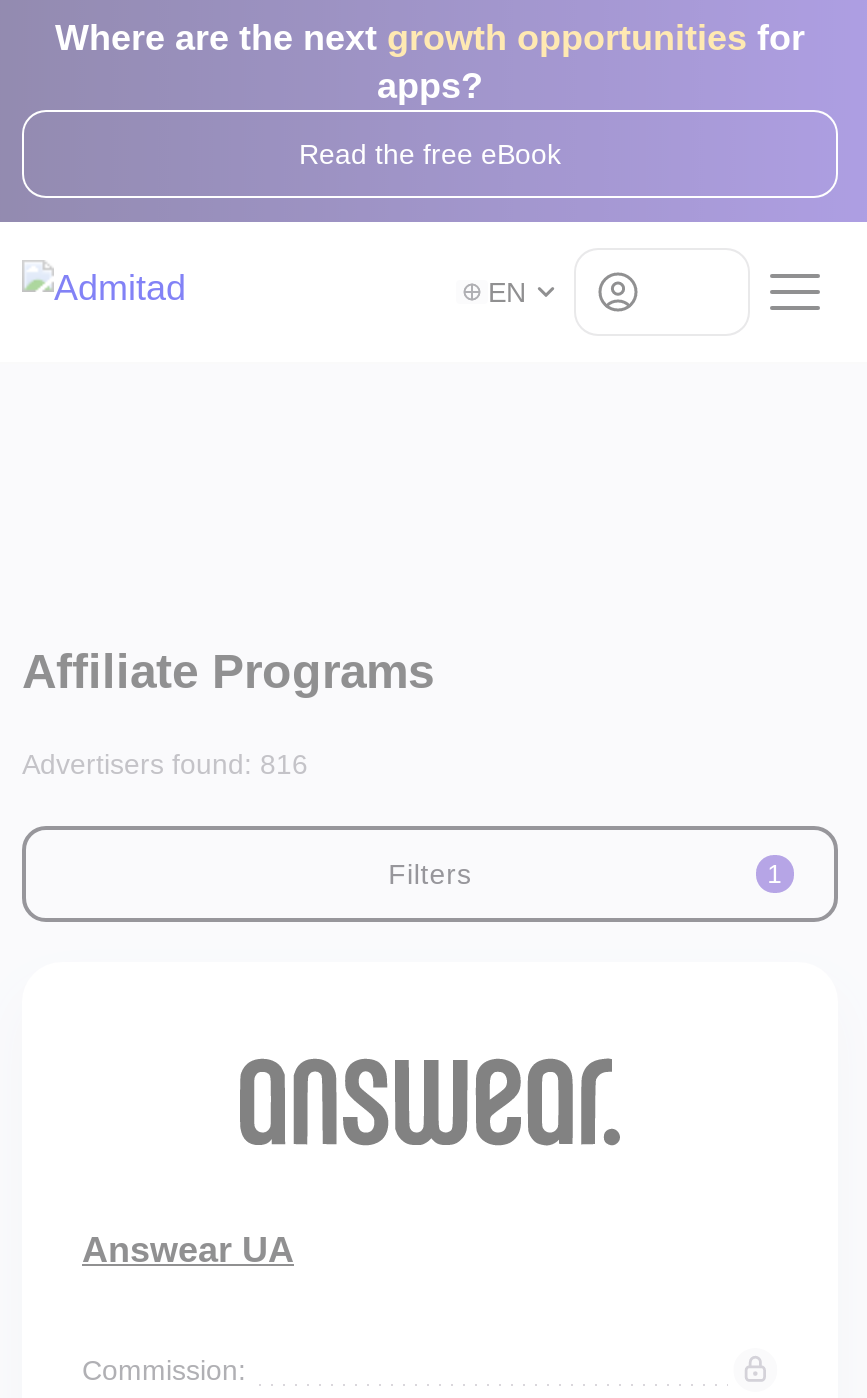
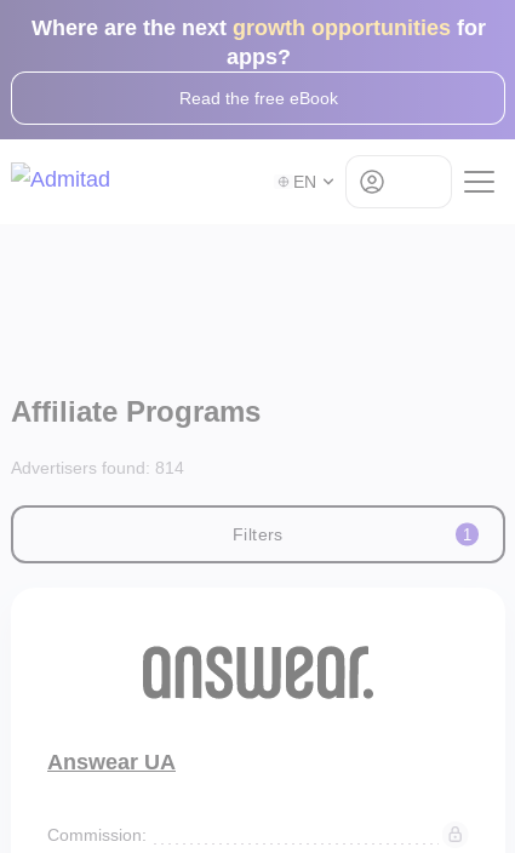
- Advertisers found: 816
+ Advertisers found: 814
